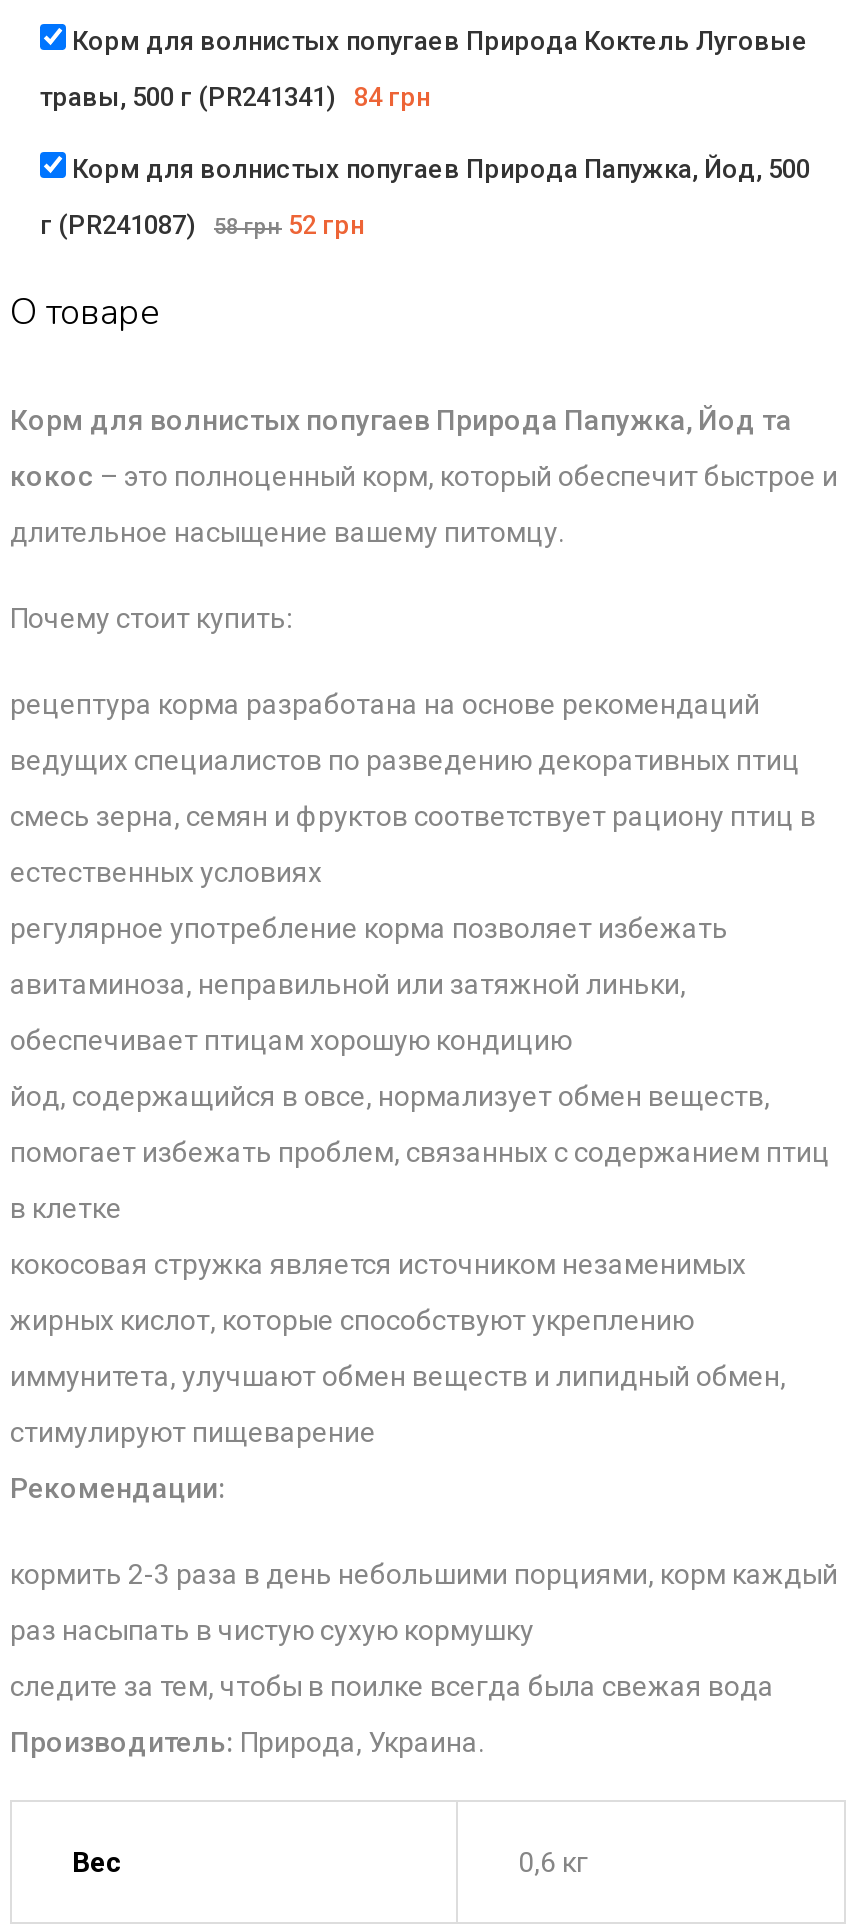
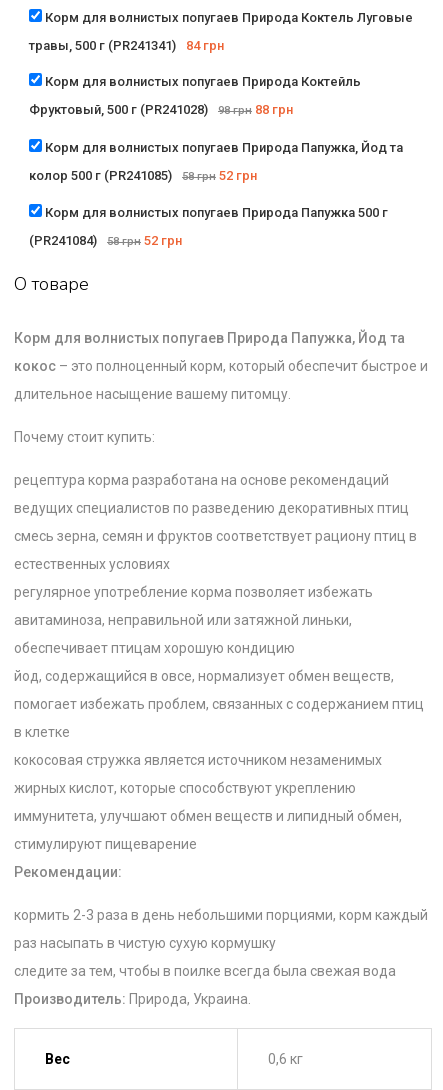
- Корм для волнистых попугаев Природа Папужка, Йод, 500
- г (PR241087)
+ Корм для волнистых попугаев Природа Коктейль
+ Фруктовый, 500 г (PR241028)
+ 98грн 88 грн
+ Корм для волнистых попугаев Природа Папужка, Йод та
+ колор 500 г (PR241085)
+ 58грн 52 грн
+ Корм для волнистых попугаев Природа Папужка 500 г
+ (PR241084)
